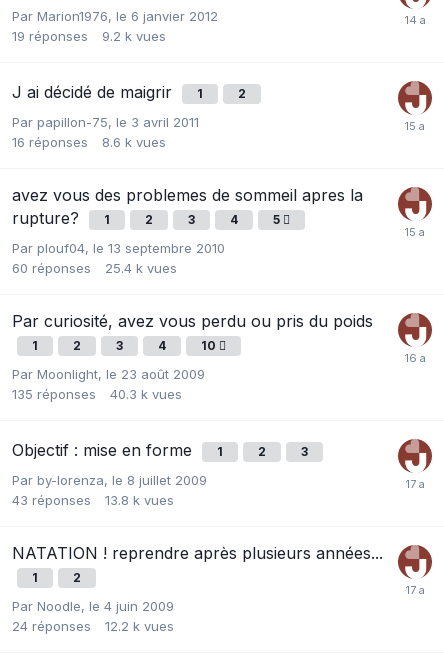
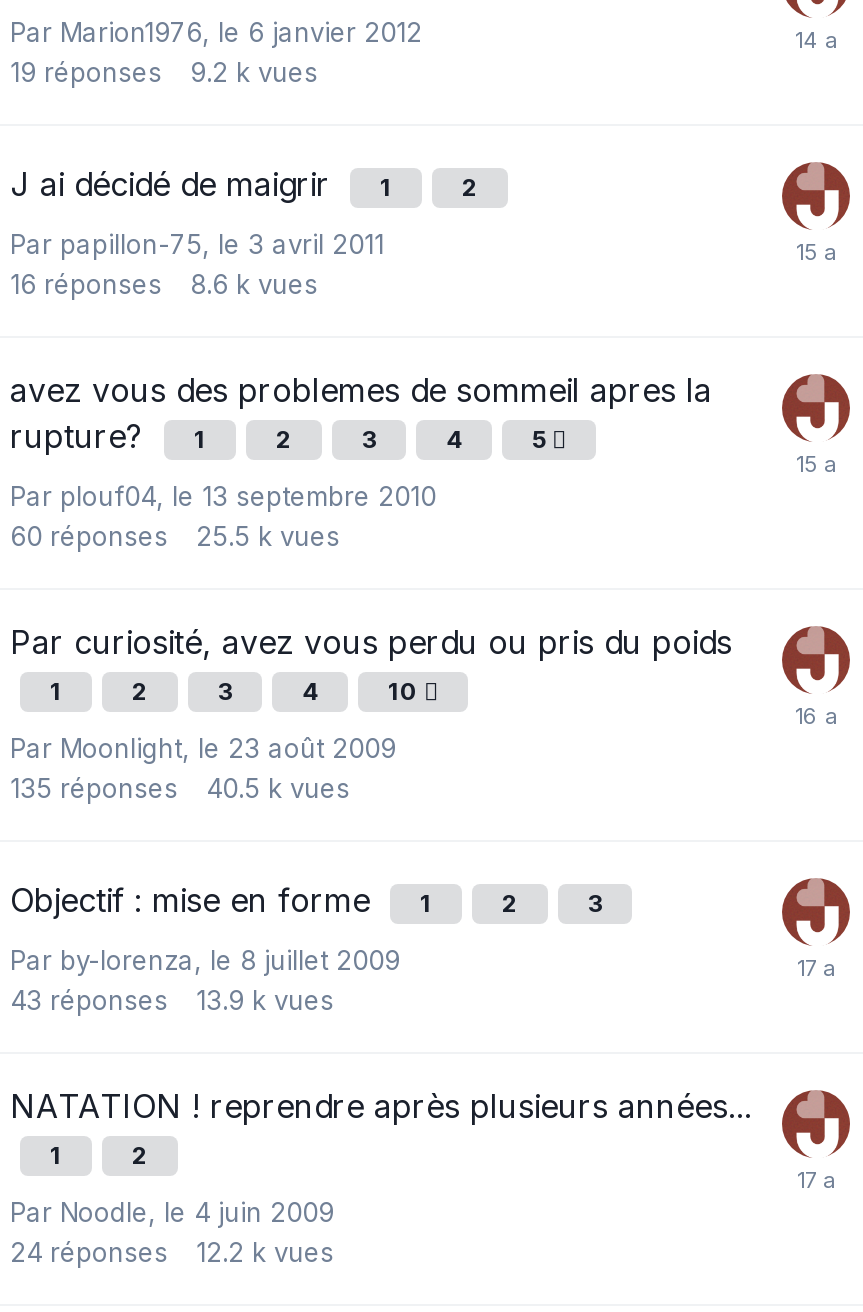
- 60 réponses 25.4 k vues
+ 60 réponses 25.5 k vues

- 135 réponses 40.3 k vues
+ 135 réponses 40.5 k vues

- 43 réponses 13.8 k vues
+ 43 réponses 13.9 k vues
